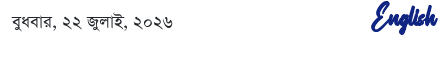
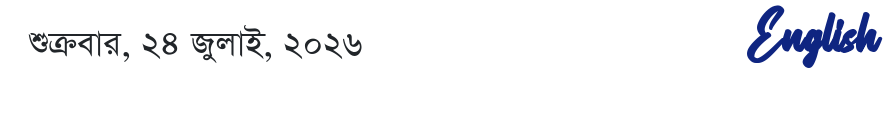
- বুধবার, ২২ জুলাই, ২০২৬
+ শুক্রবার, ২৪ জুলাই, ২০২৬
